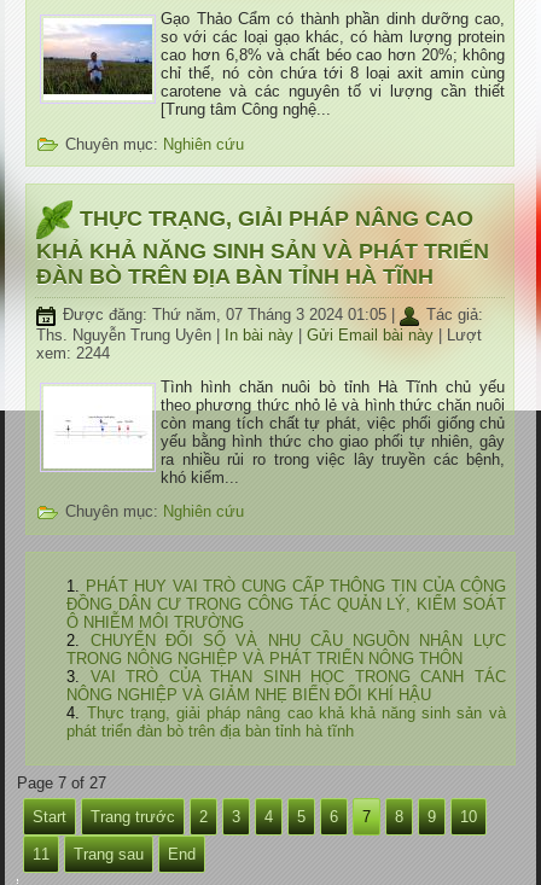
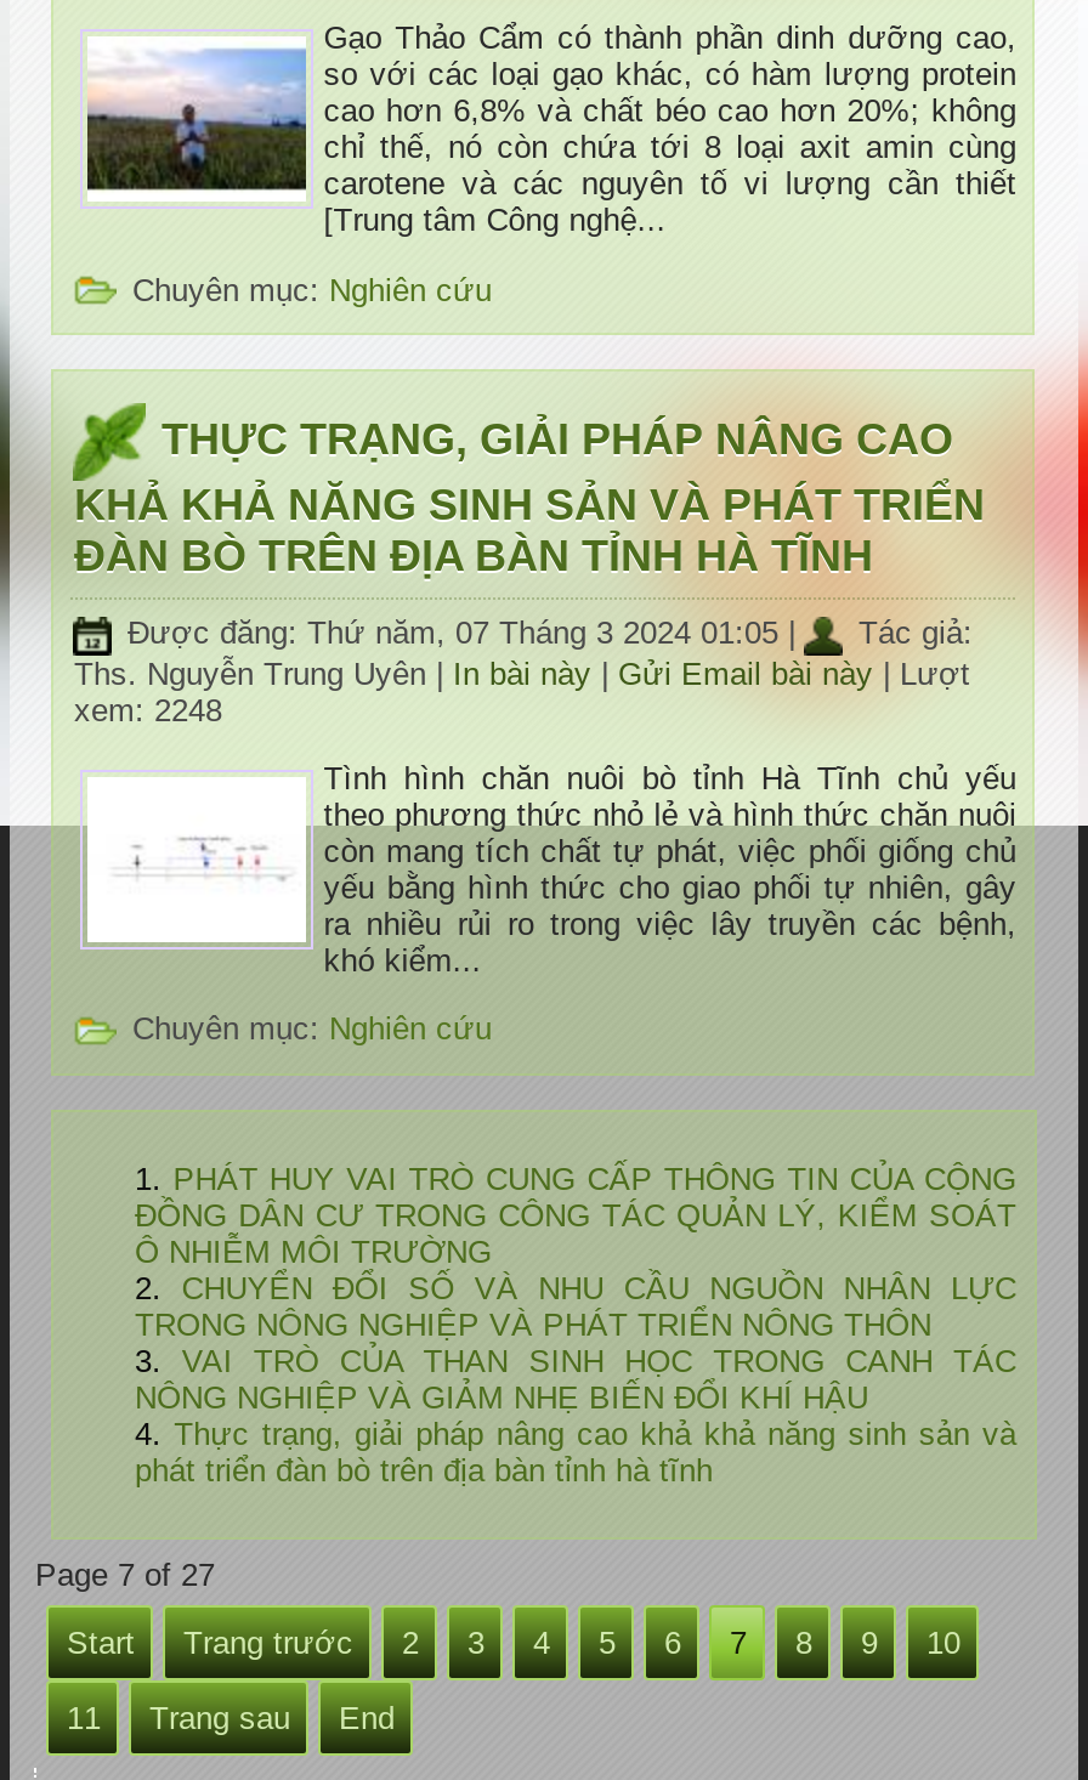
- xem: 2244
+ xem: 2248
